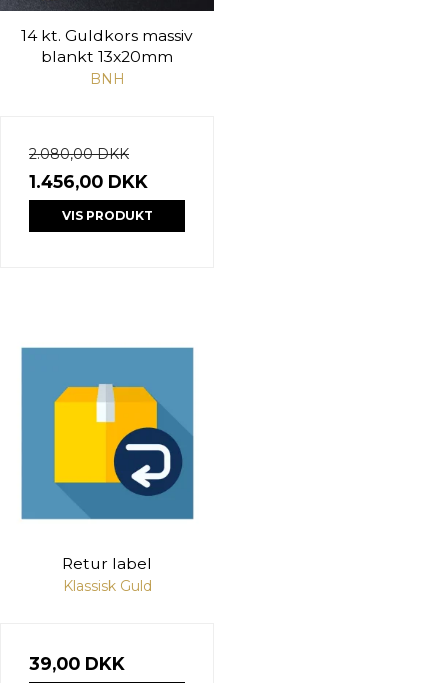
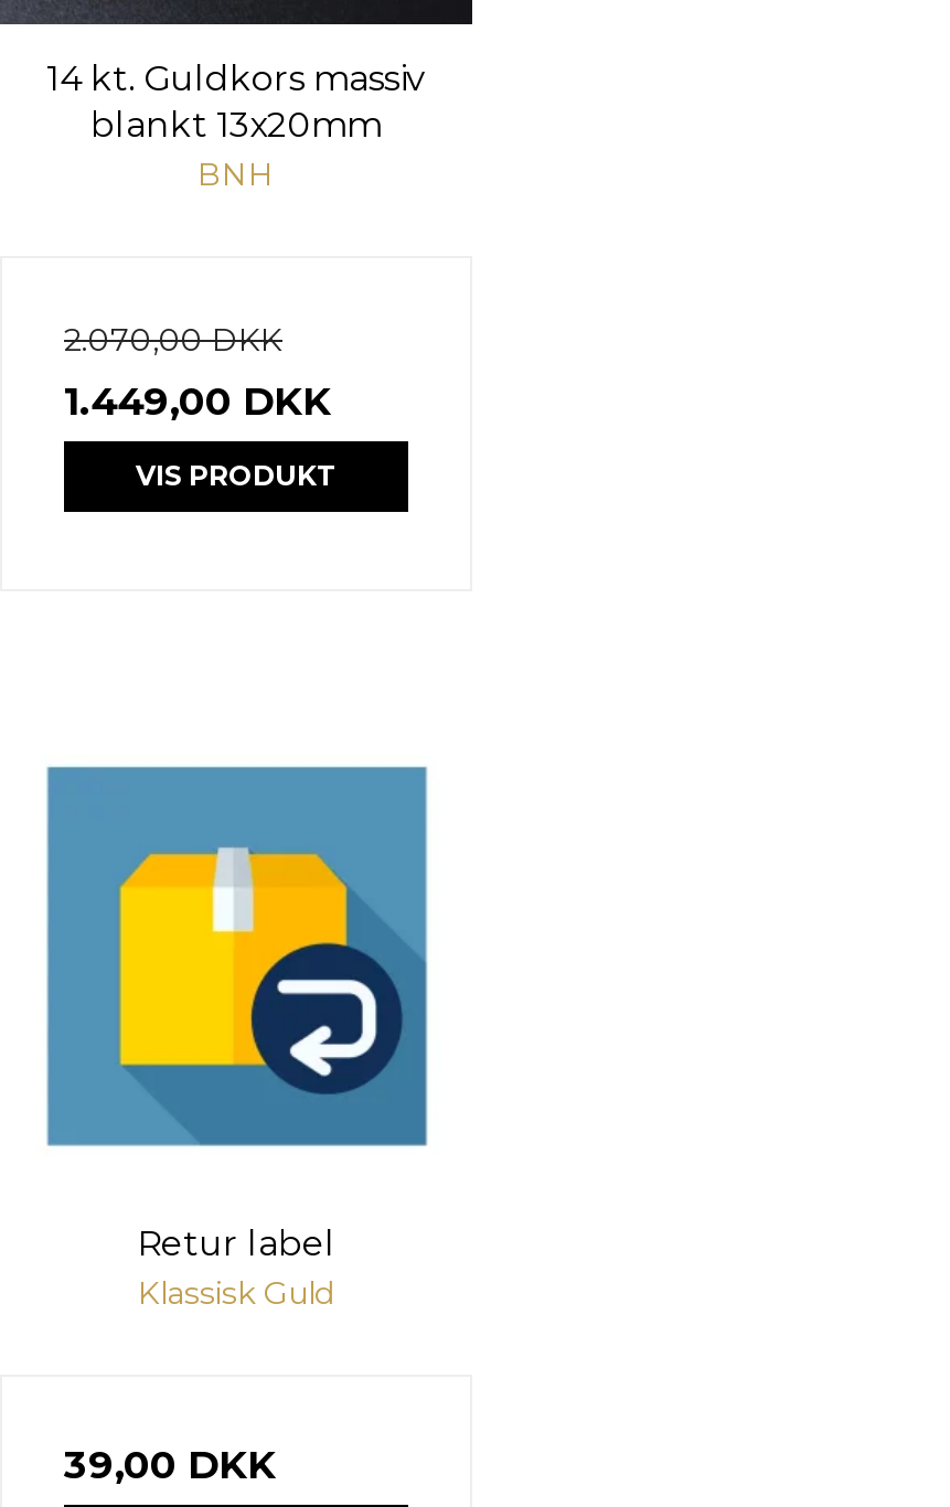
- 2.080,00 DKK
+ 2.070,00 DKK

- 1.456,00 DKK
+ 1.449,00 DKK
